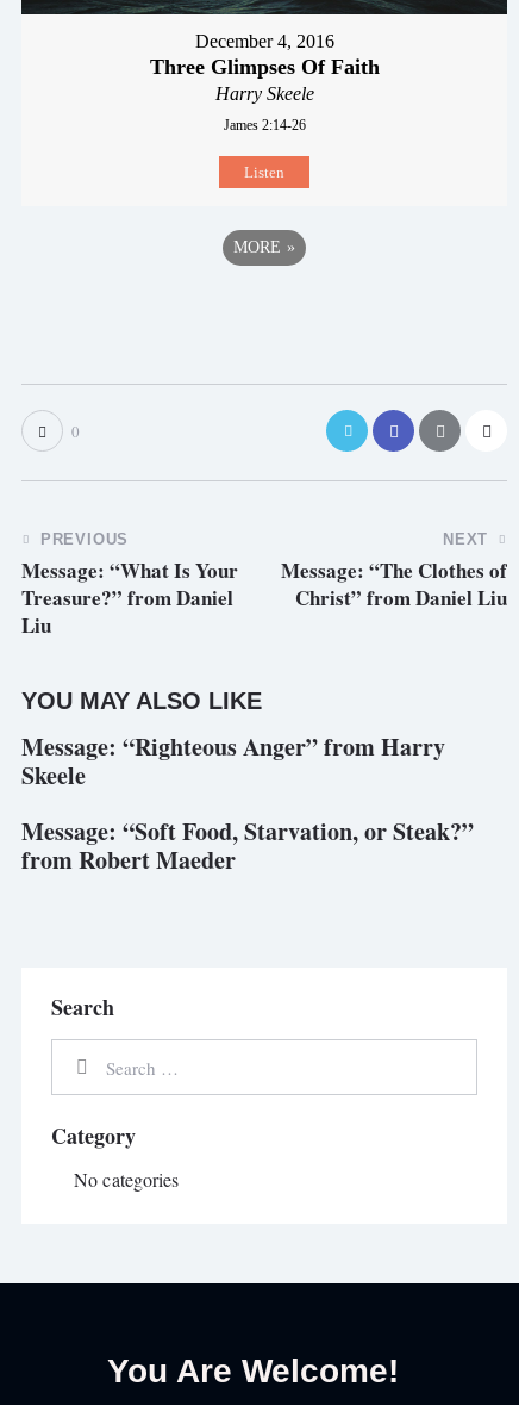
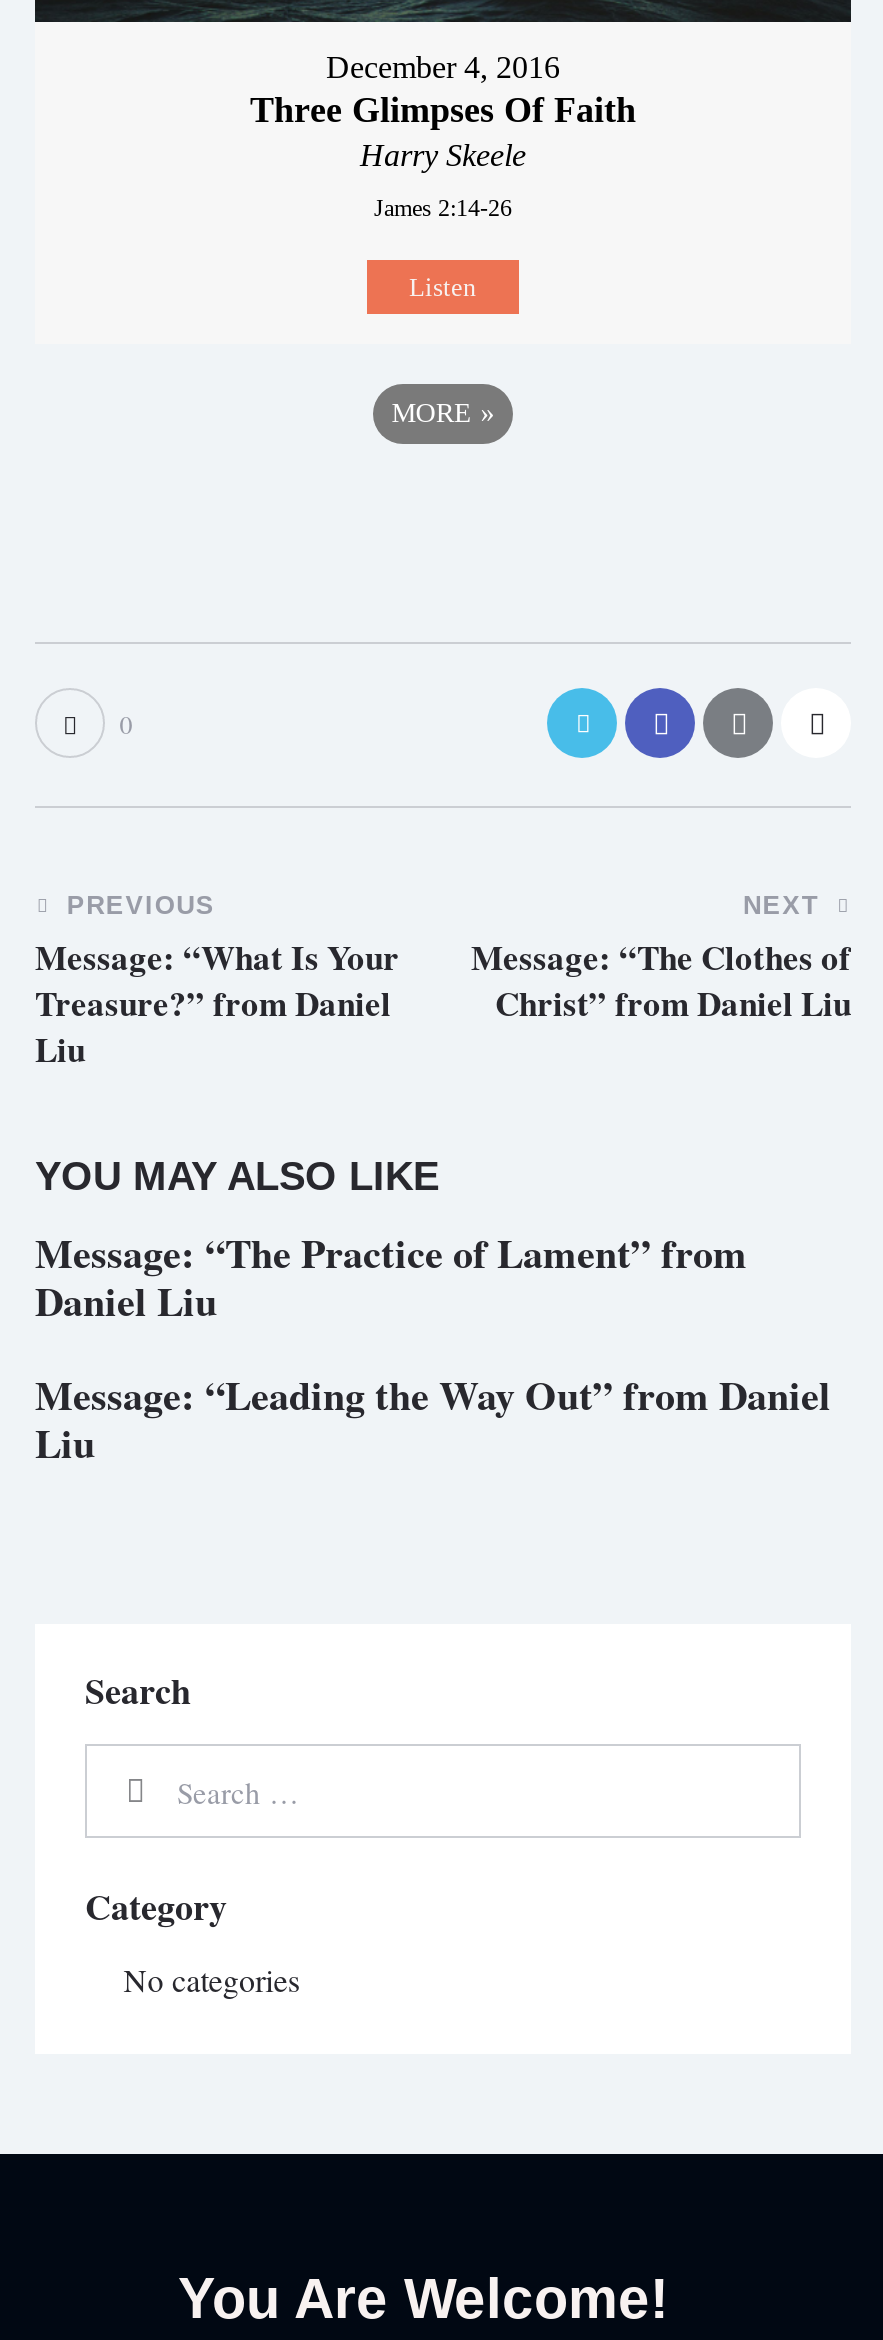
- Message: “Righteous Anger” from Harry
- Skeele
+ Message: “The Practice of Lament” from
+ Daniel Liu

- Message: “Soft Food, Starvation, or Steak?”
- from Robert Maeder
+ Message: “Leading the Way Out” from Daniel
+ Liu
